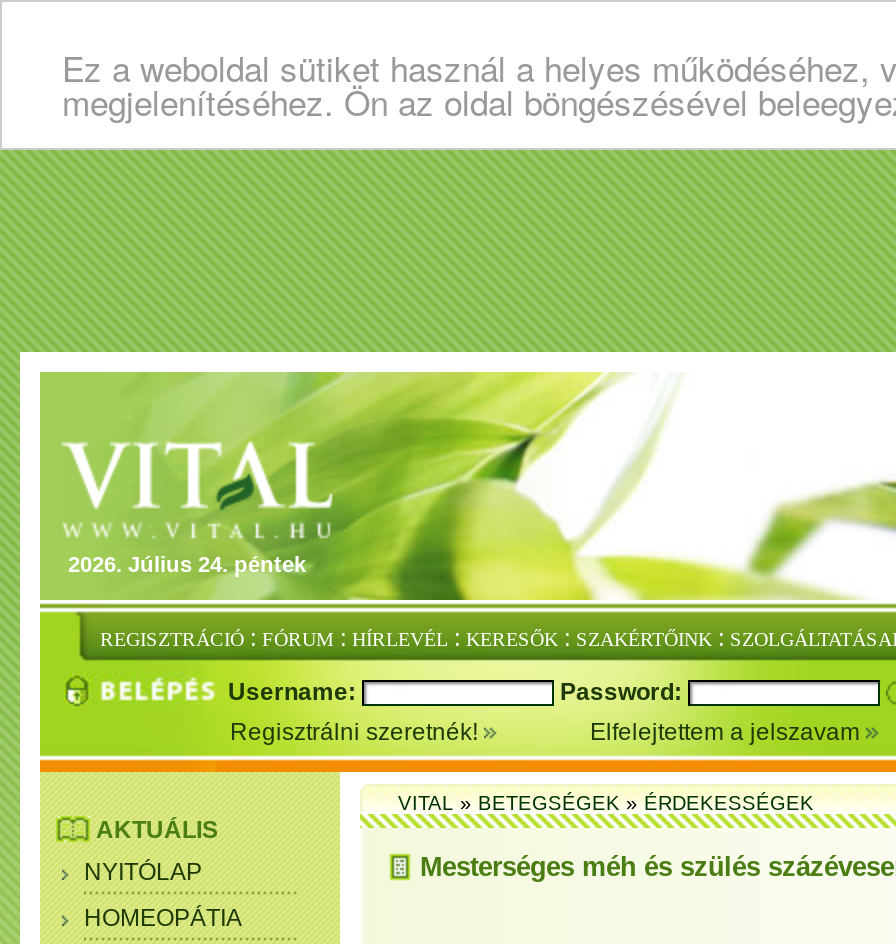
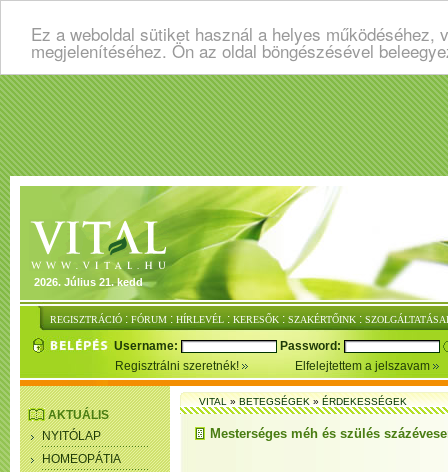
- 2026. Július 24. péntek
+ 2026. Július 21. kedd
